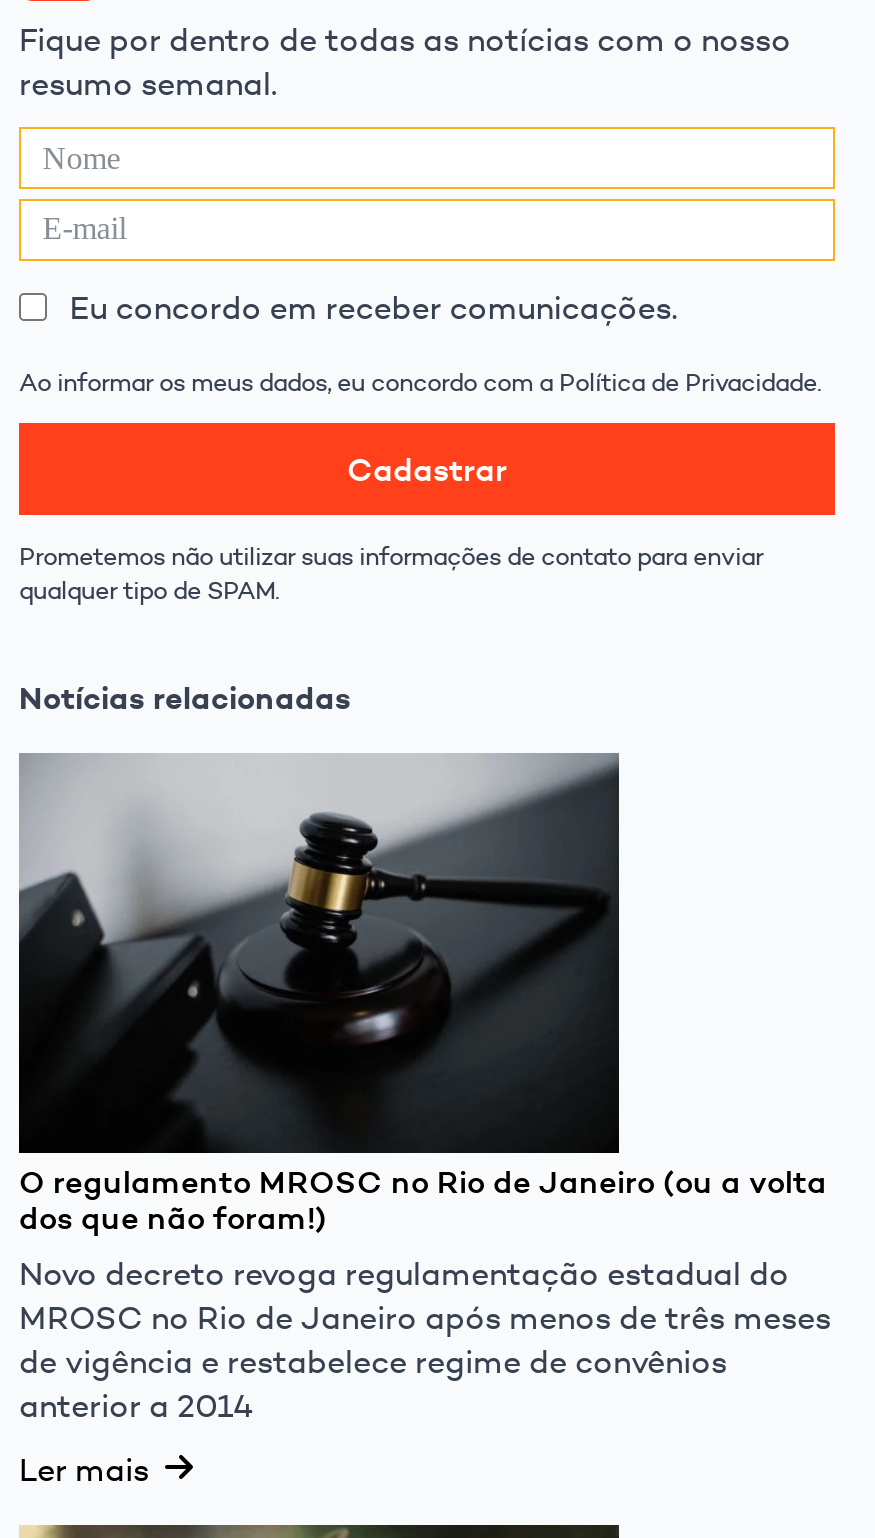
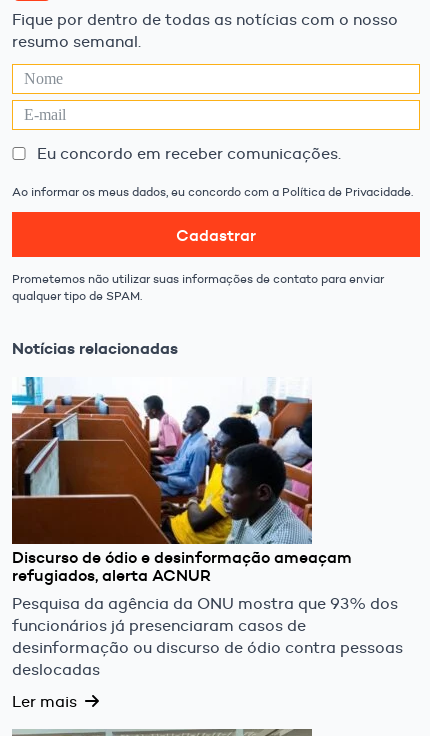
- [image]
- O regulamento MROSC no Rio de Janeiro (ou a volta
- dos que não foram!)
+ [image]
+ Discurso de ódio e desinformação ameaçam
+ refugiados, alerta ACNUR

- Novo decreto revoga regulamentação estadual do
- MROSC no Rio de Janeiro após menos de três meses
- de vigência e restabelece regime de convênios
- anterior a 2014
+ Pesquisa da agência da ONU mostra que 93% dos
+ funcionários já presenciaram casos de
+ desinformação ou discurso de ódio contra pessoas
+ deslocadas
